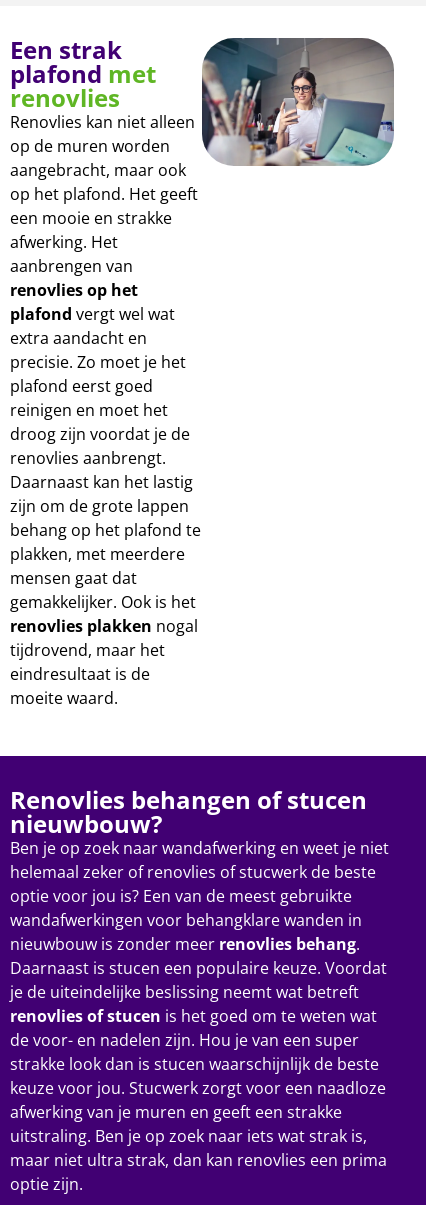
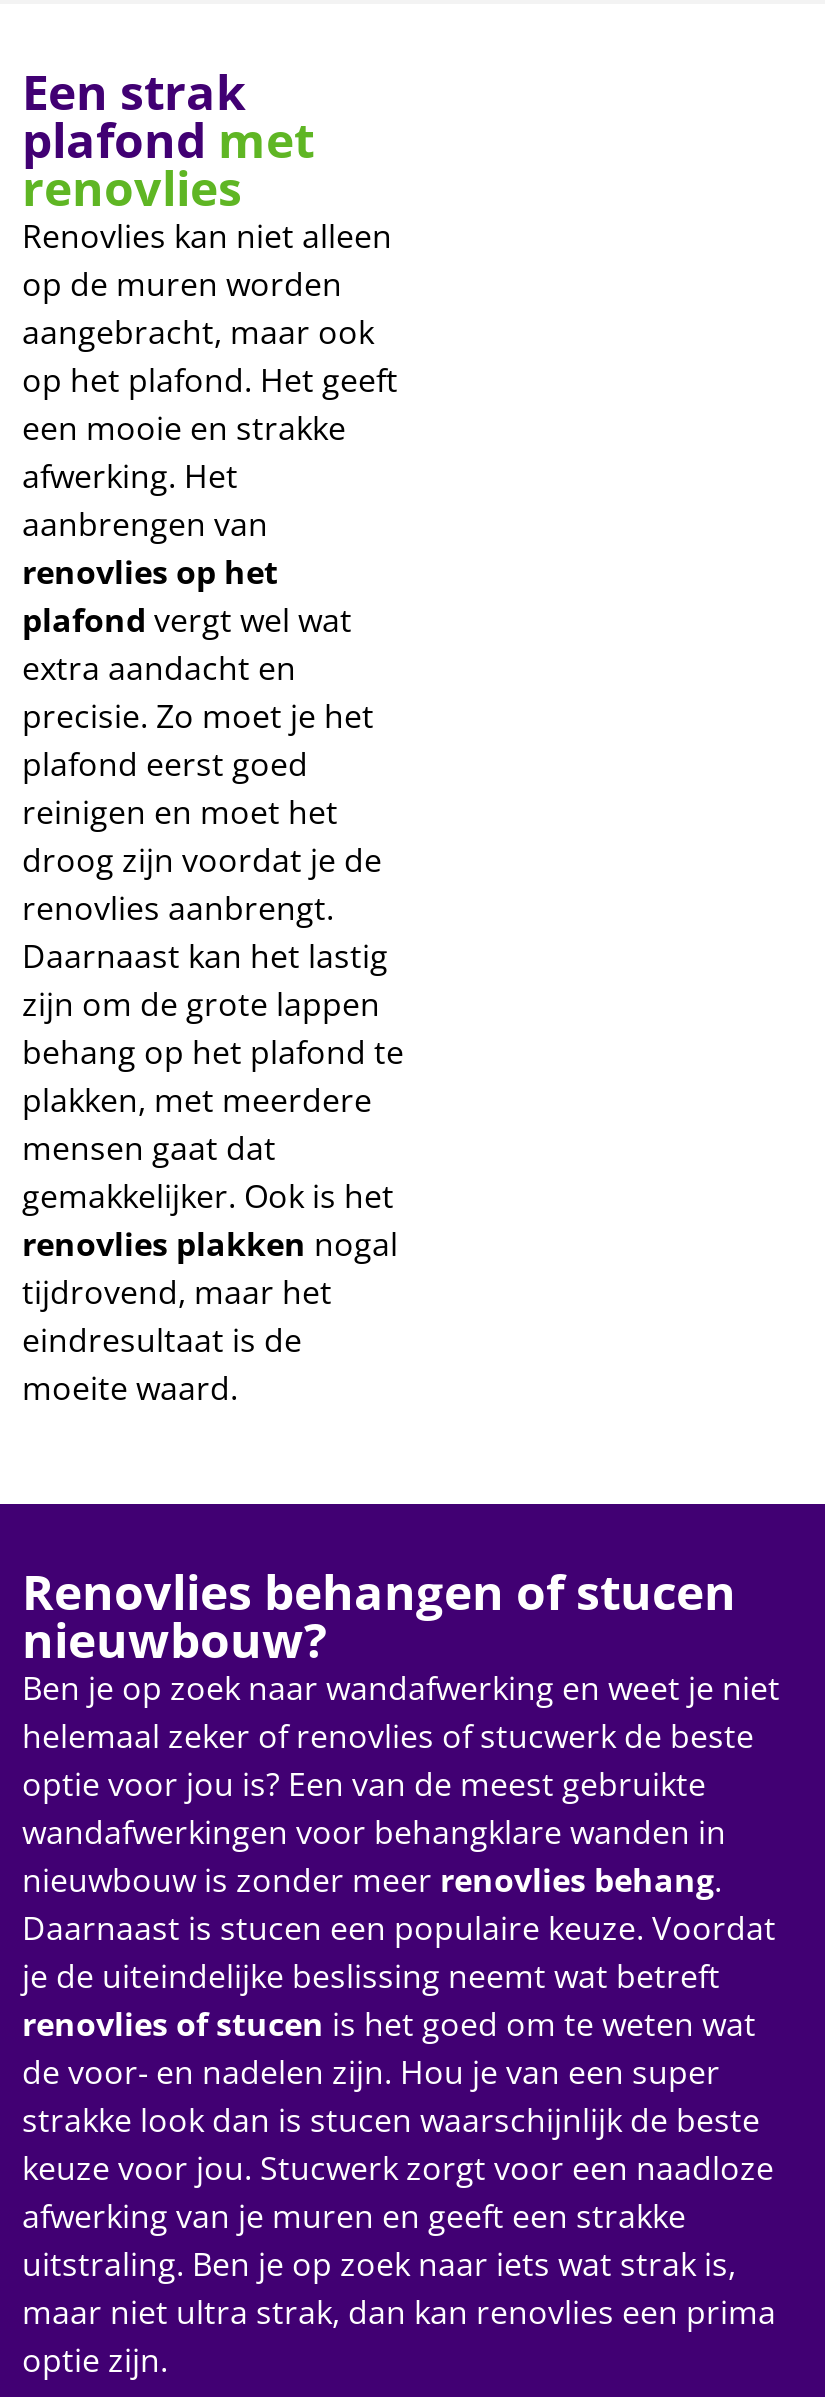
- [image]
